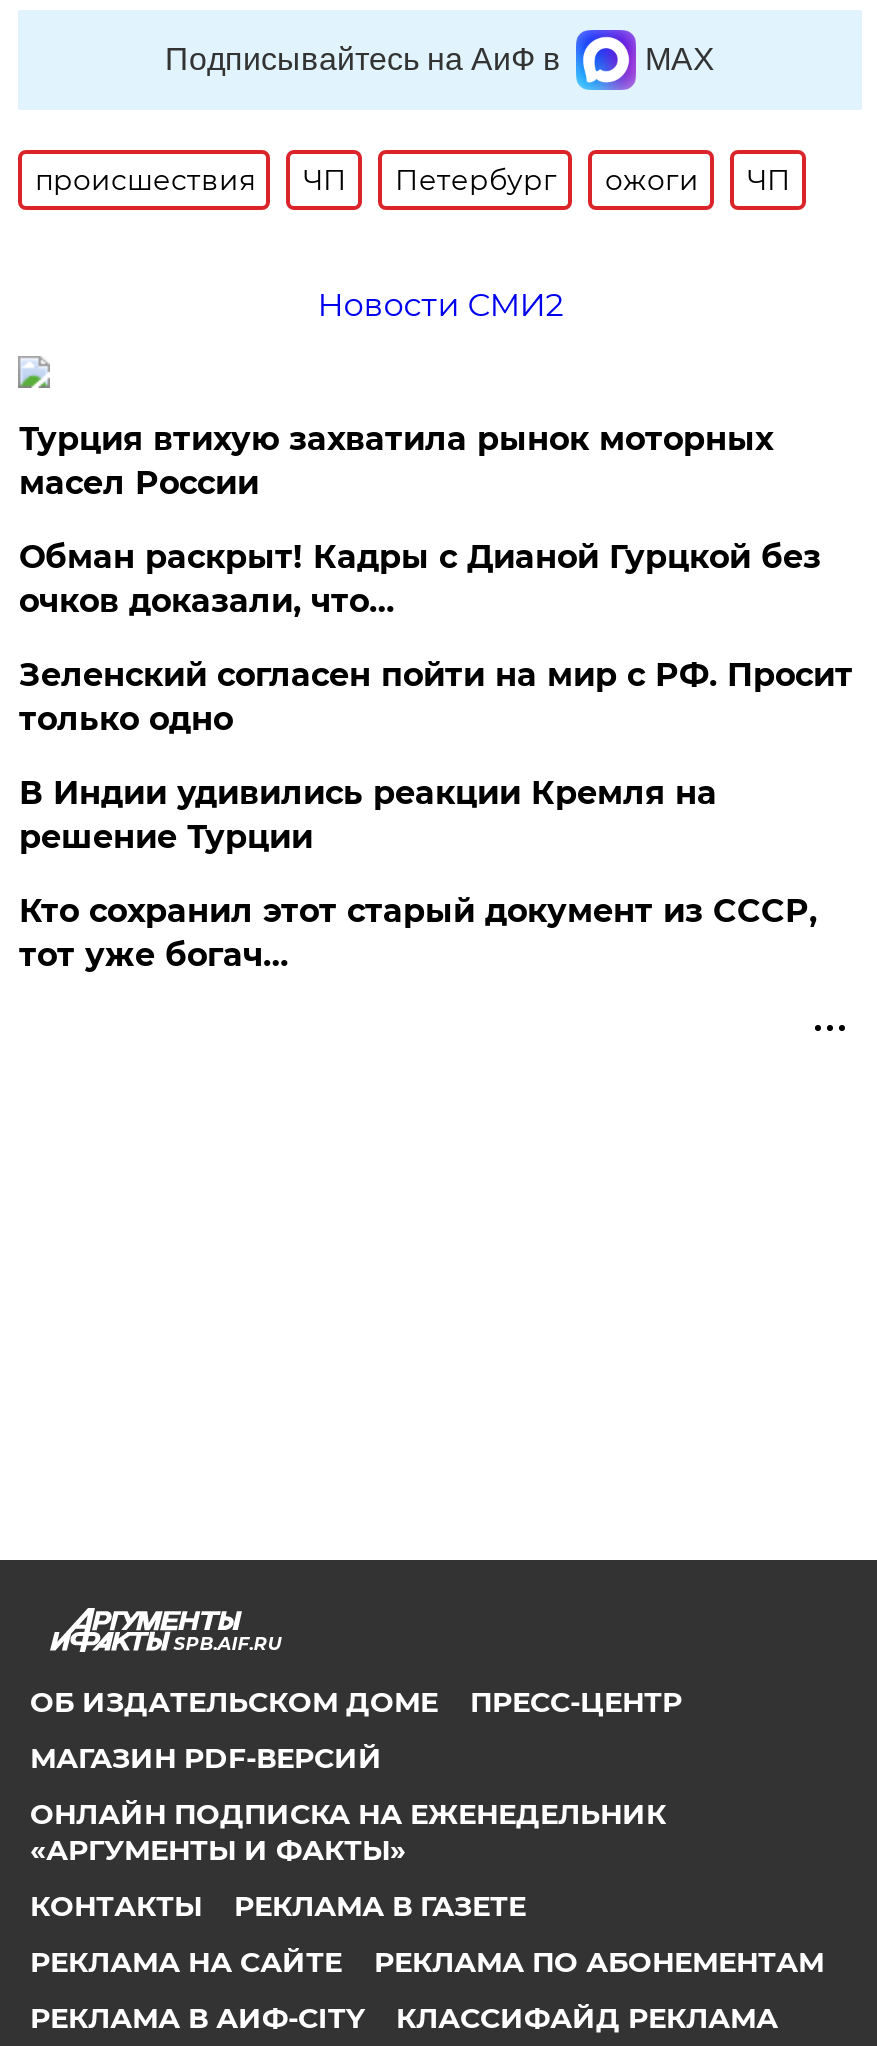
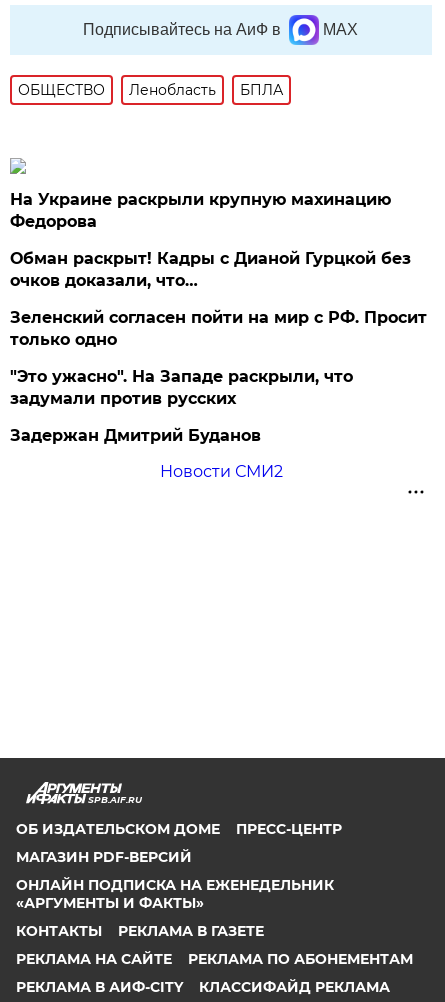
- происшествия
- ЧП
- Петербург
- ожоги
- ЧП
- Новости СМИ2
+ ОБЩЕСТВО
+ Ленобласть
+ БПЛА

- Турция втихую захватила рынок моторных
- масел России
+ На Украине раскрыли крупную махинацию
+ Федорова

- В Индии удивились реакции Кремля на
- решение Турции
- Кто сохранил этот старый документ из СССР,
- тот уже богач…
+ "Это ужасно". На Западе раскрыли, что
+ задумали против русских
+ Задержан Дмитрий Буданов
+ Новости СМИ2
